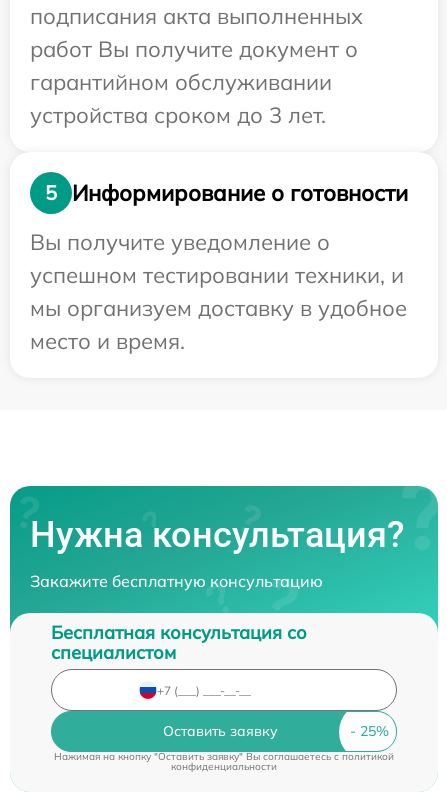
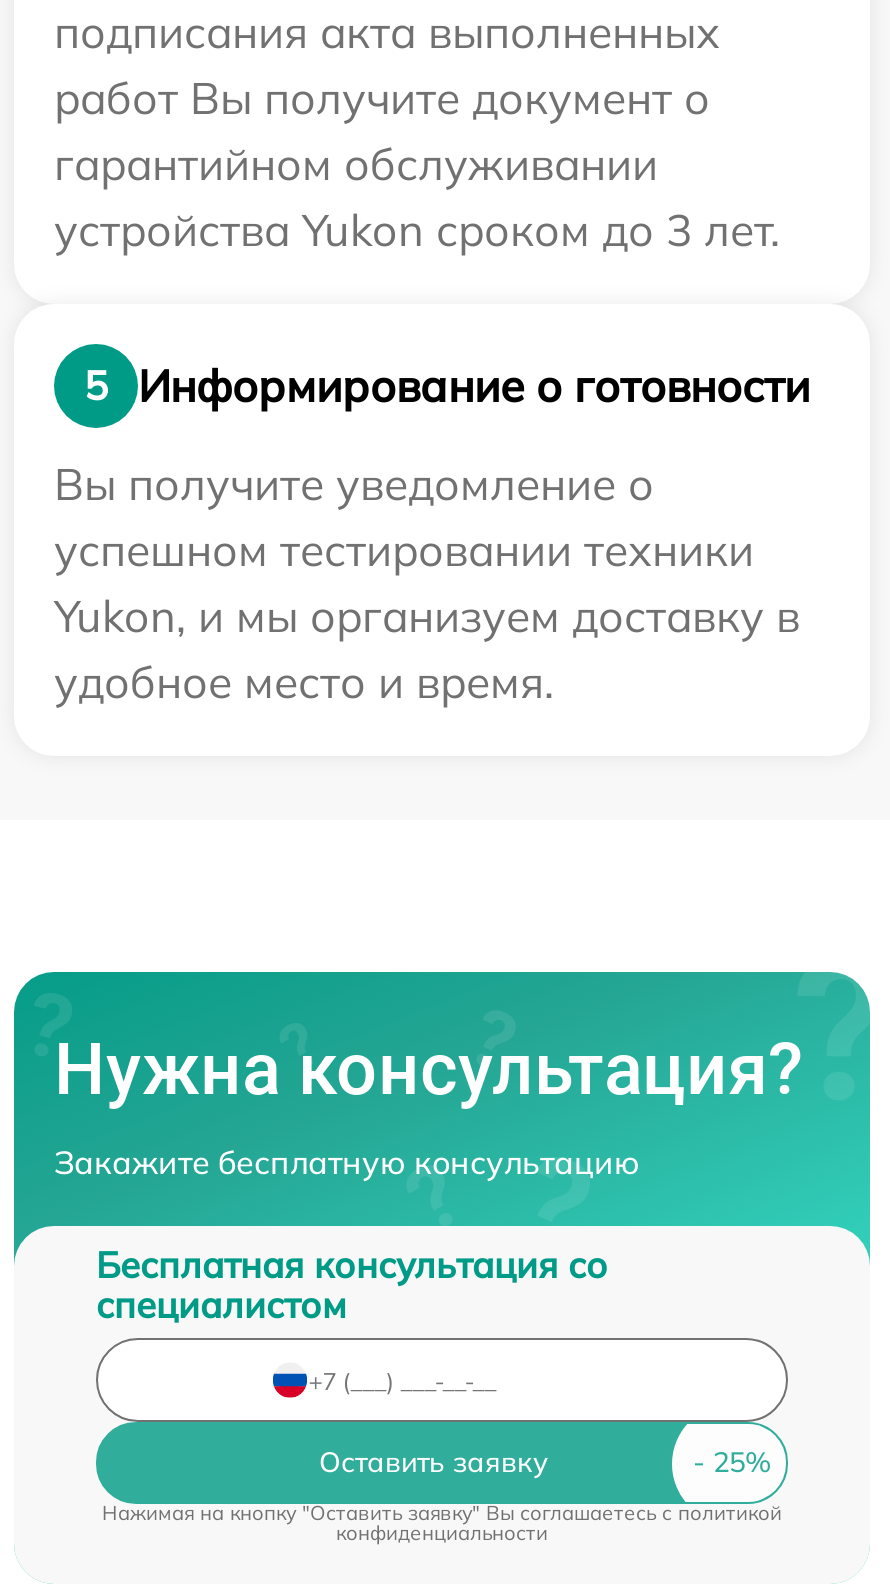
- устройства сроком до 3 лет.
+ устройства Yukon сроком до 3 лет.

- успешном тестировании техники, и
- мы организуем доставку в удобное
- место и время.
+ успешном тестировании техники
+ Yukon, и мы организуем доставку в
+ удобное место и время.
